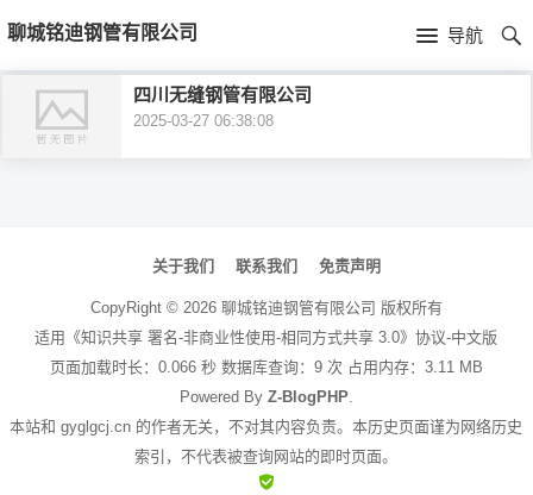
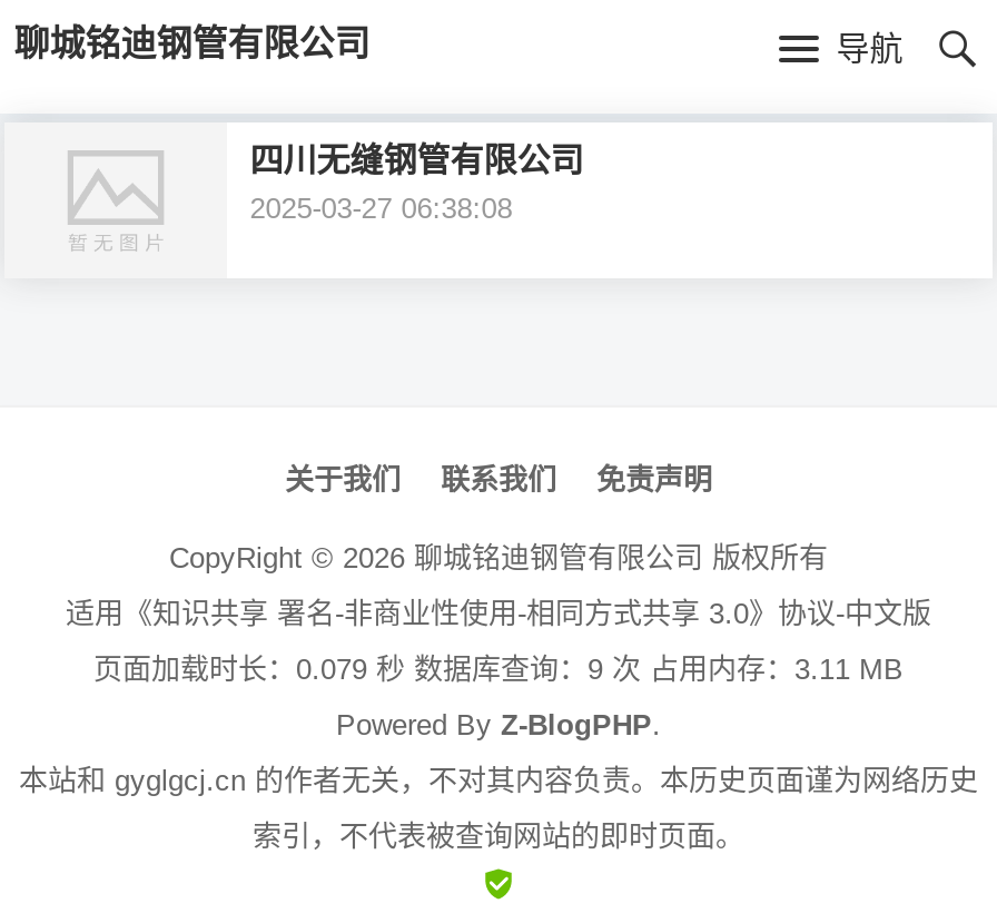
- 页面加载时长：0.066 秒 数据库查询：9 次 占用内存：3.11 MB
+ 页面加载时长：0.079 秒 数据库查询：9 次 占用内存：3.11 MB
